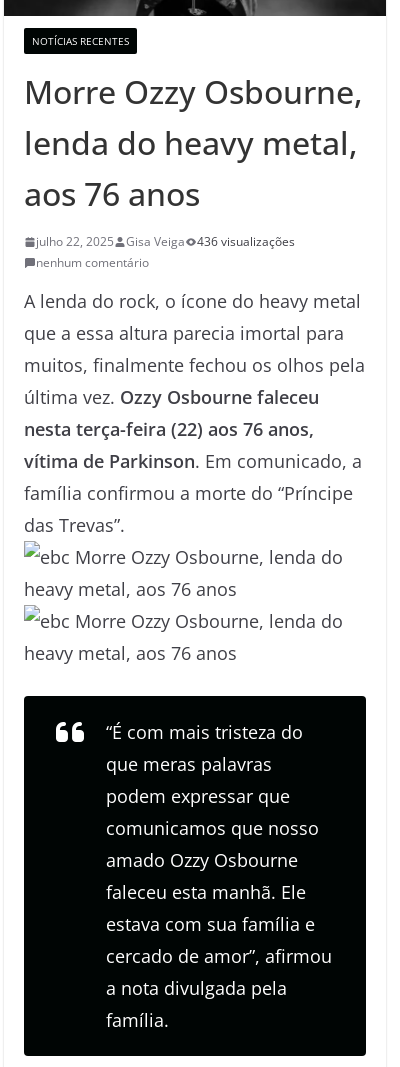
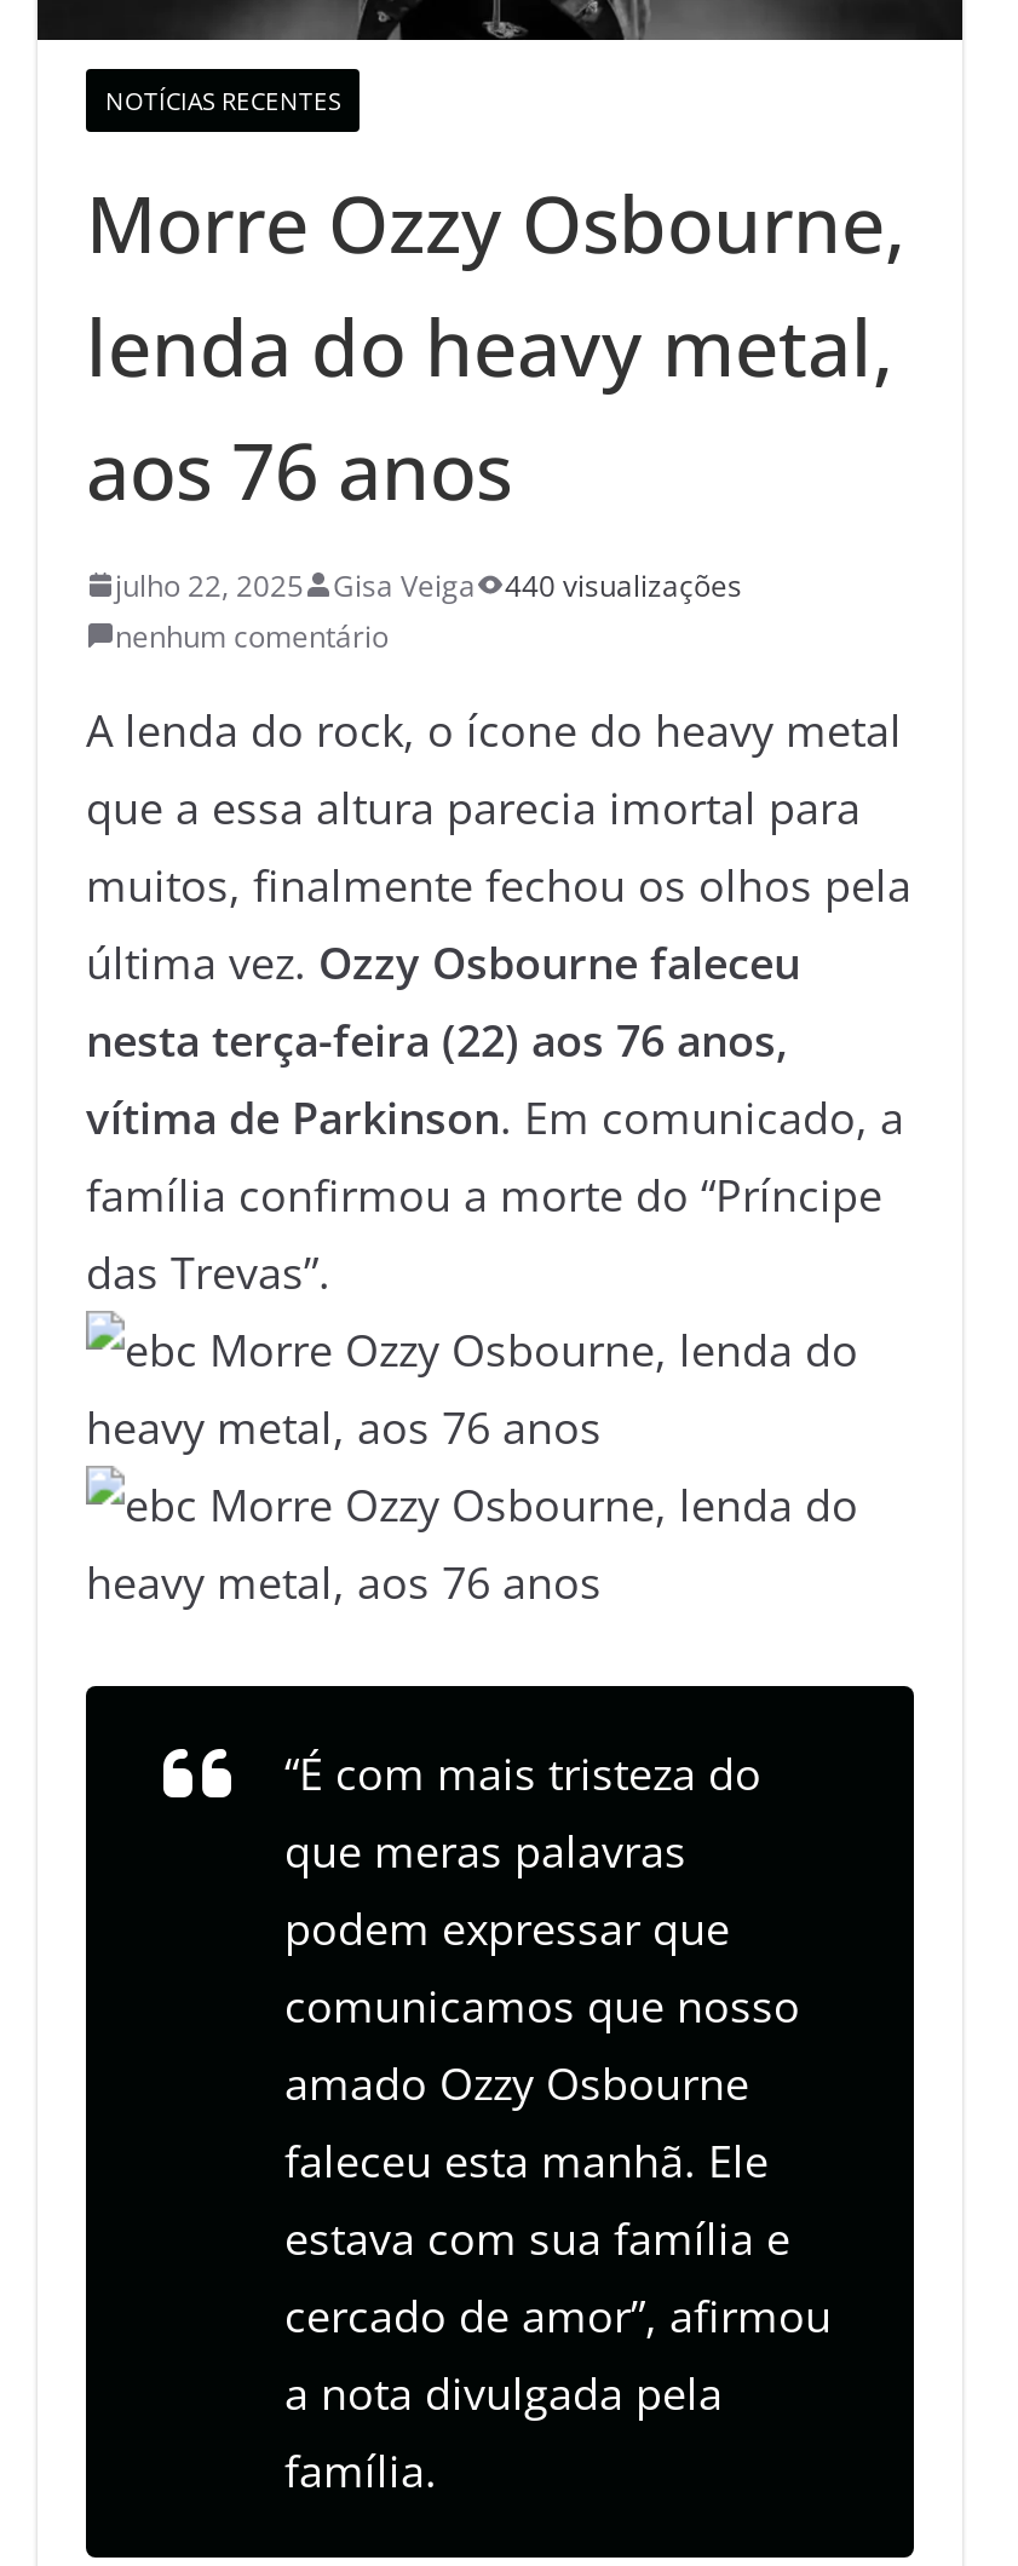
- 436 visualizações
+ 440 visualizações
